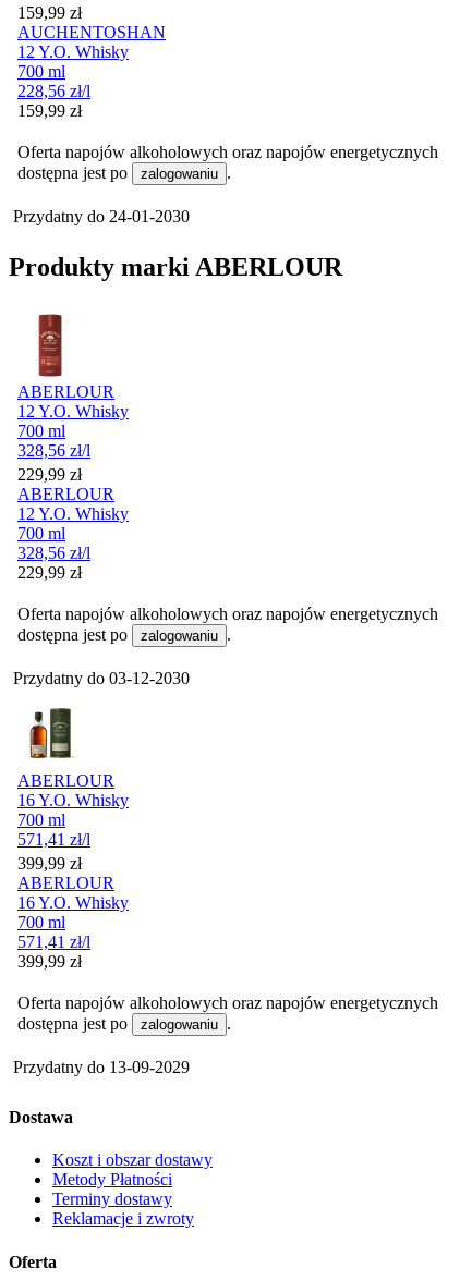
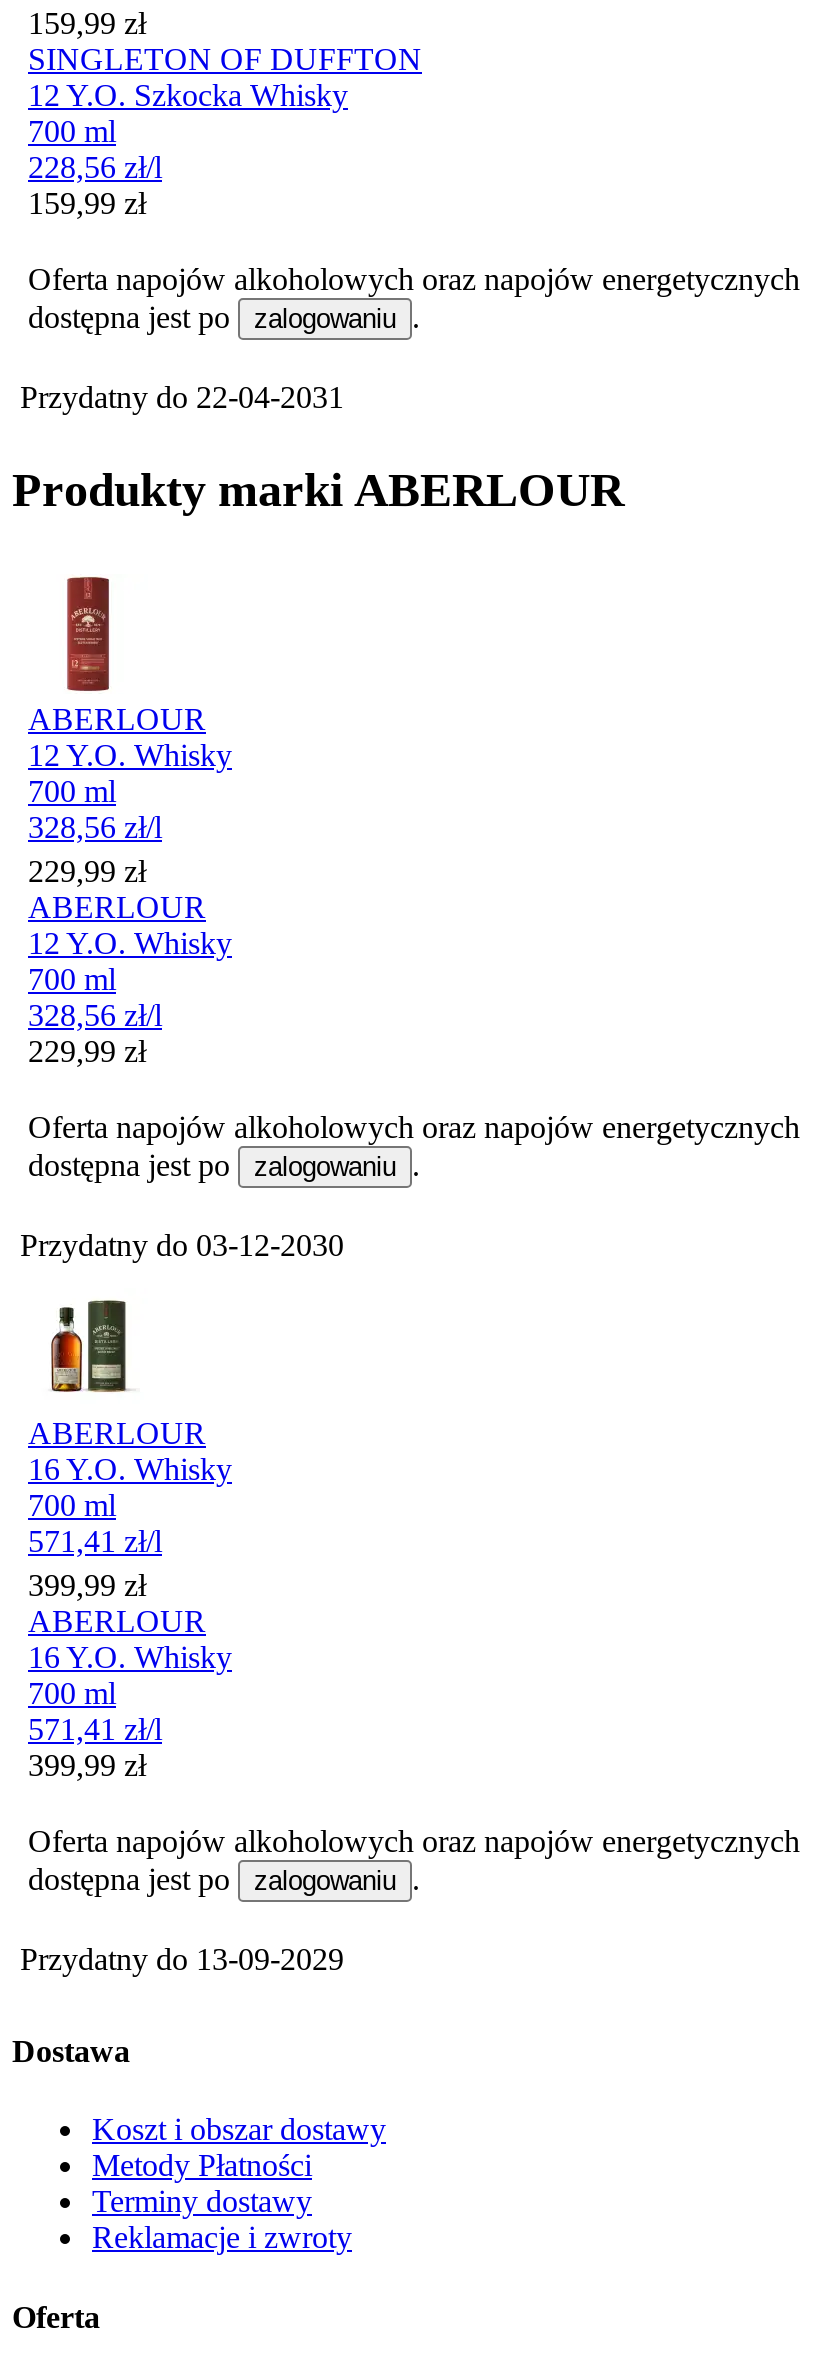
- AUCHENTOSHAN
- 12 Y.O. Whisky
+ SINGLETON OF DUFFTON
+ 12 Y.O. Szkocka Whisky

- Przydatny do 24-01-2030
+ Przydatny do 22-04-2031
